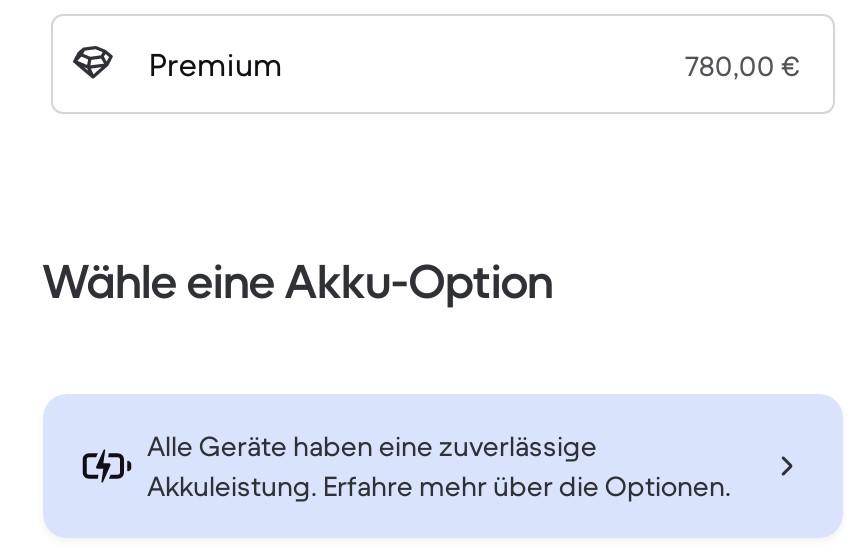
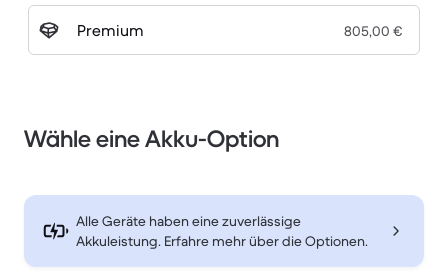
- 780,00 €
+ 805,00 €
